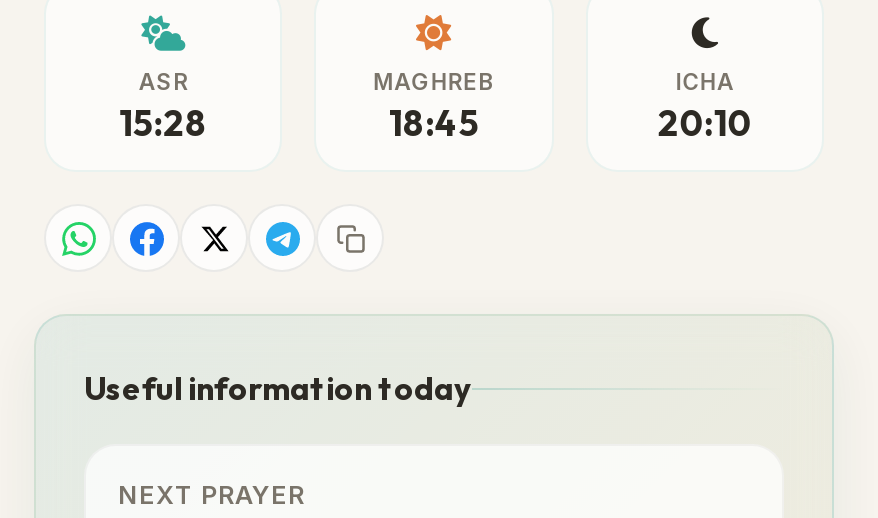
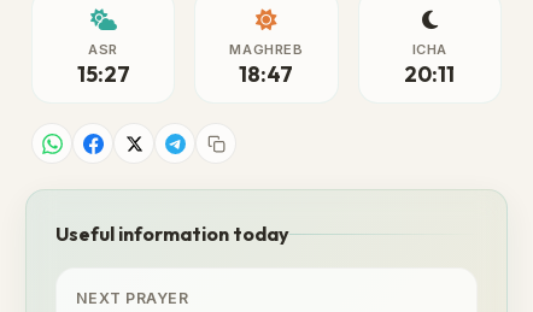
- 15:28
+ 15:27

- 18:45
+ 18:47

- 20:10
+ 20:11
